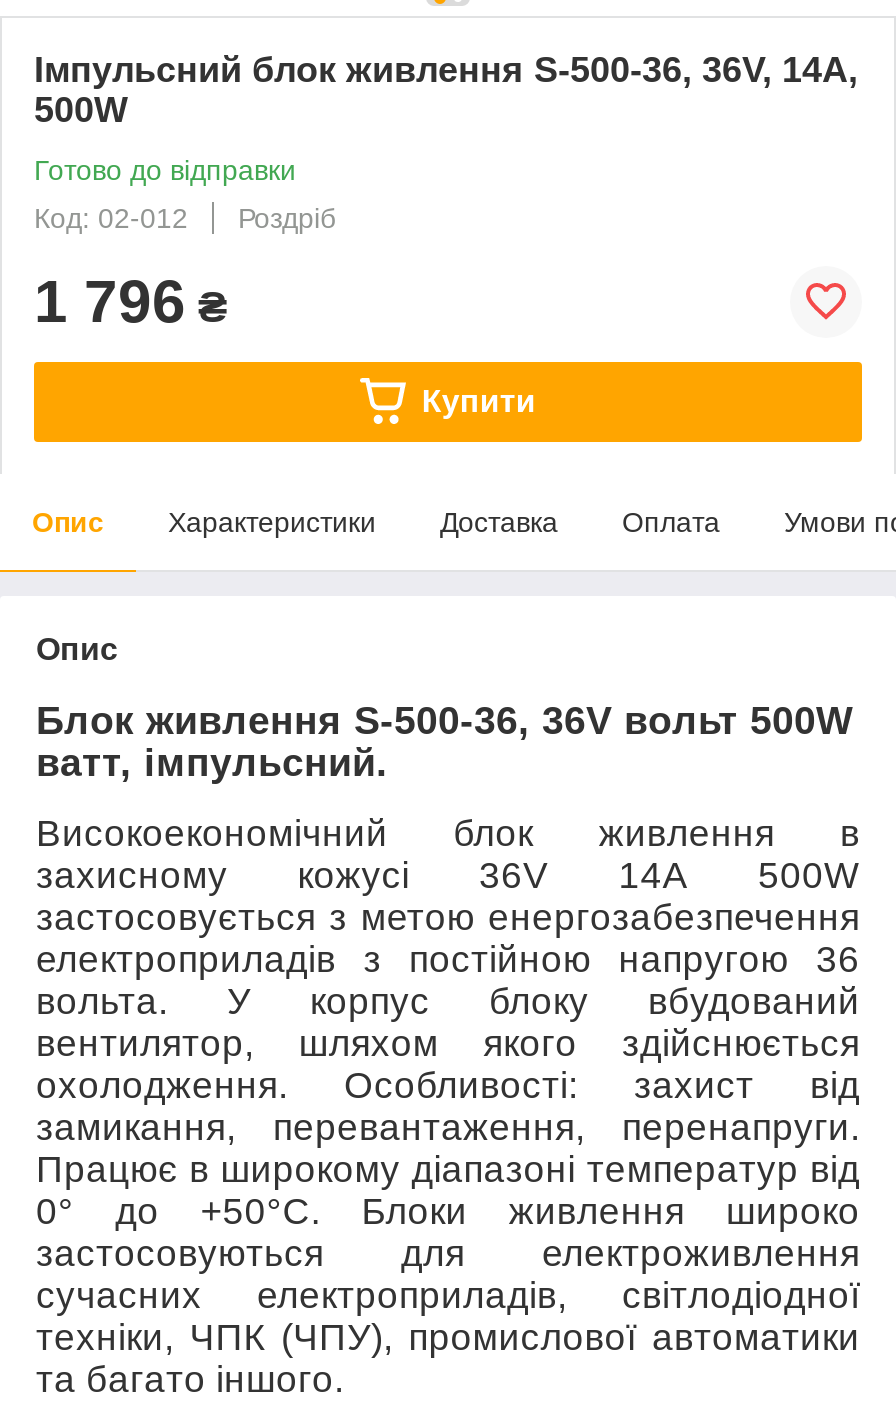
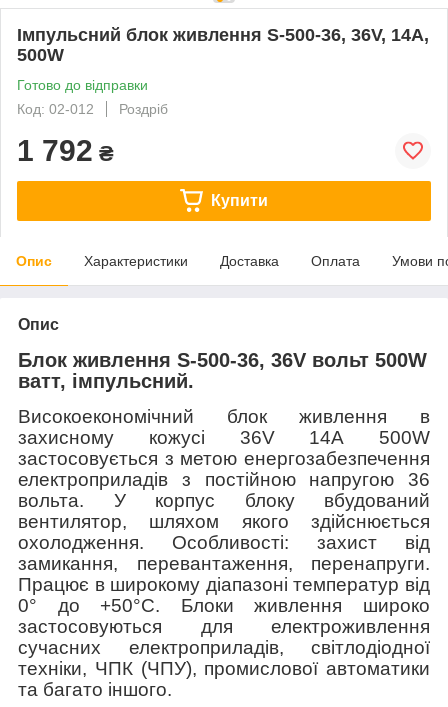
- 1 796 ₴
+ 1 792 ₴
